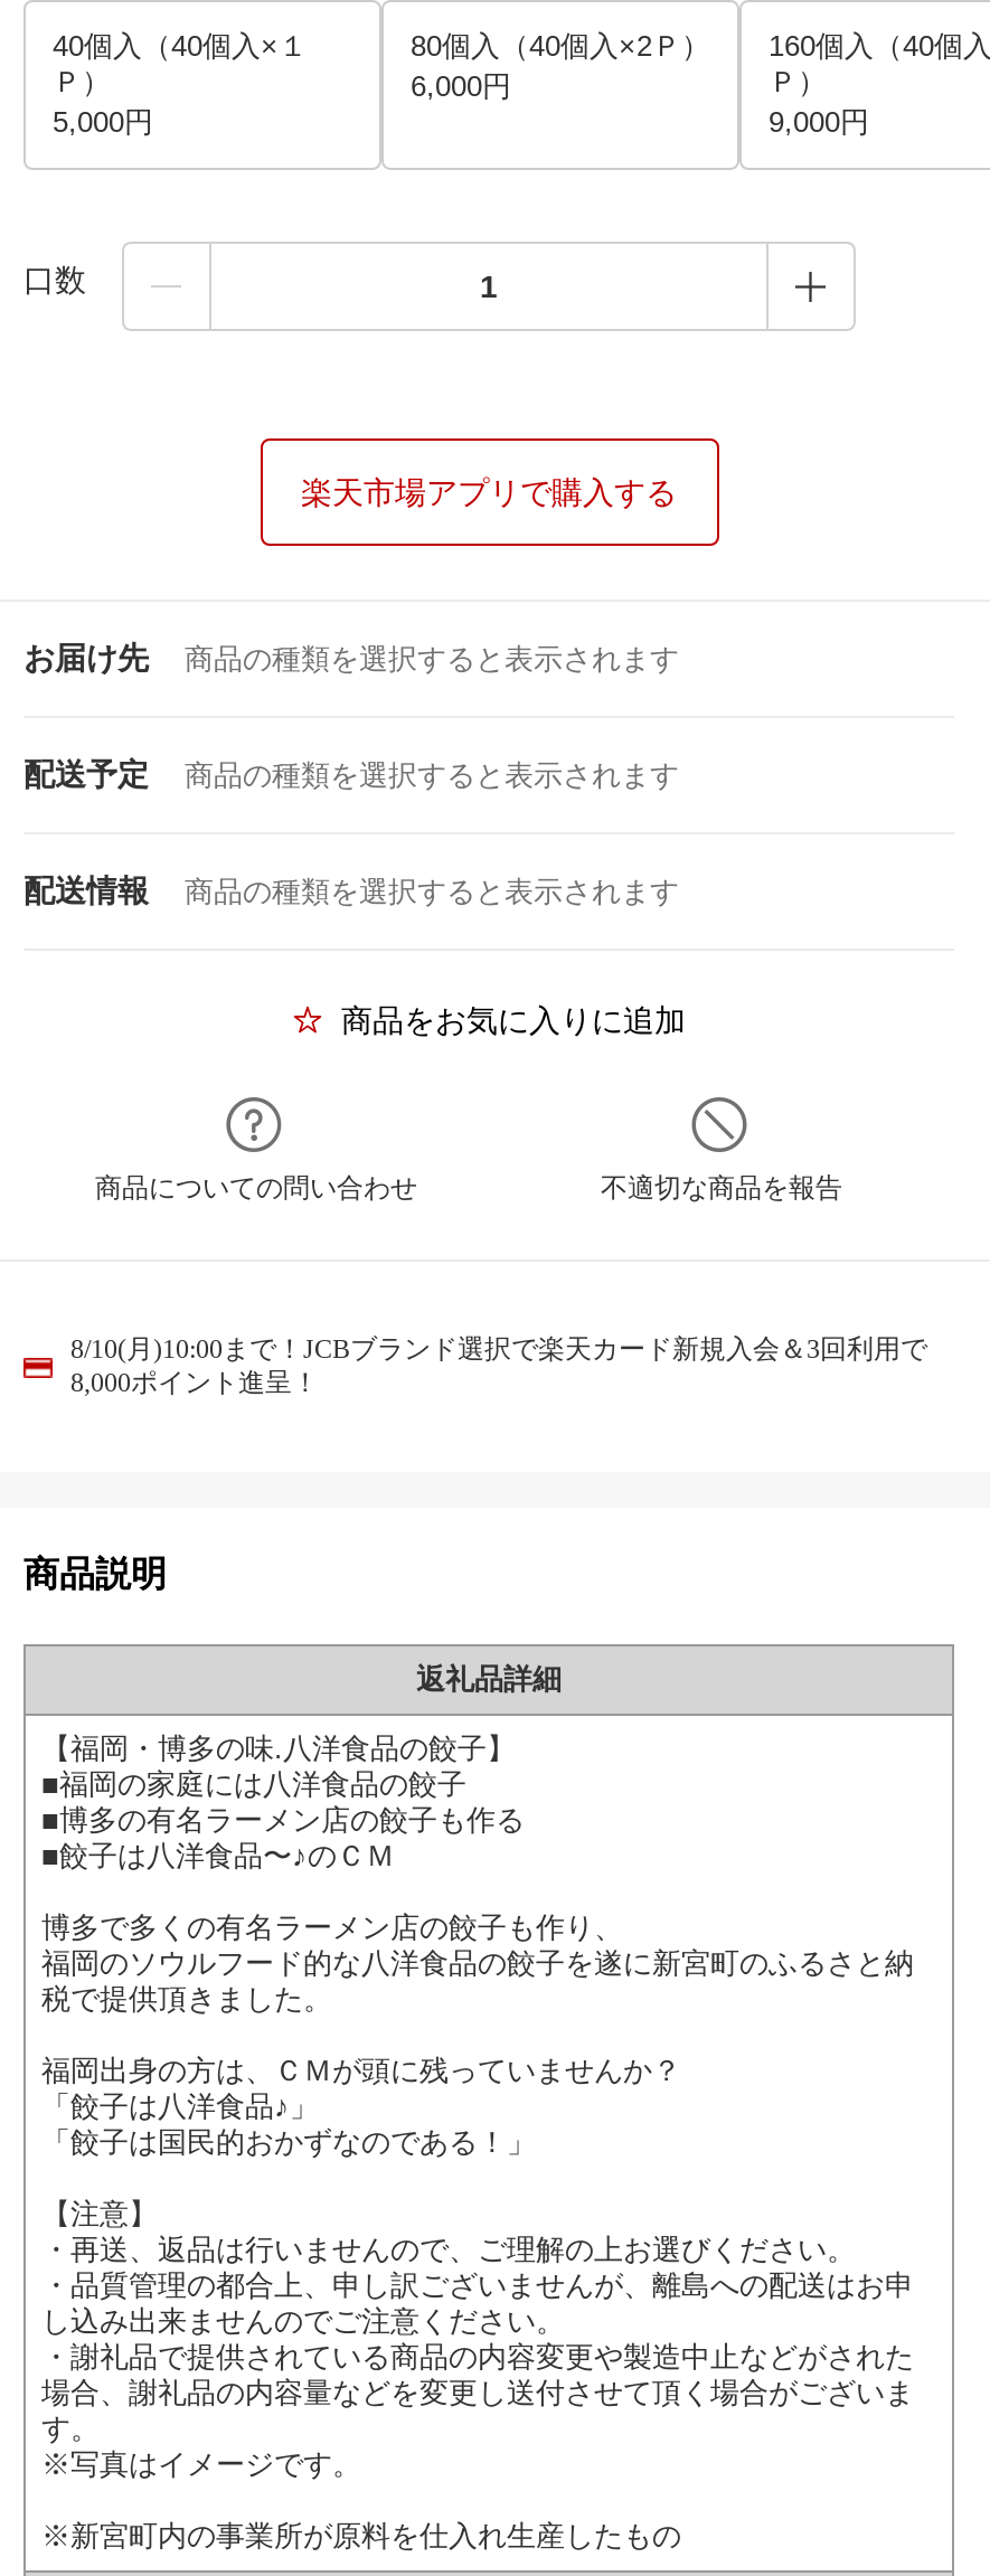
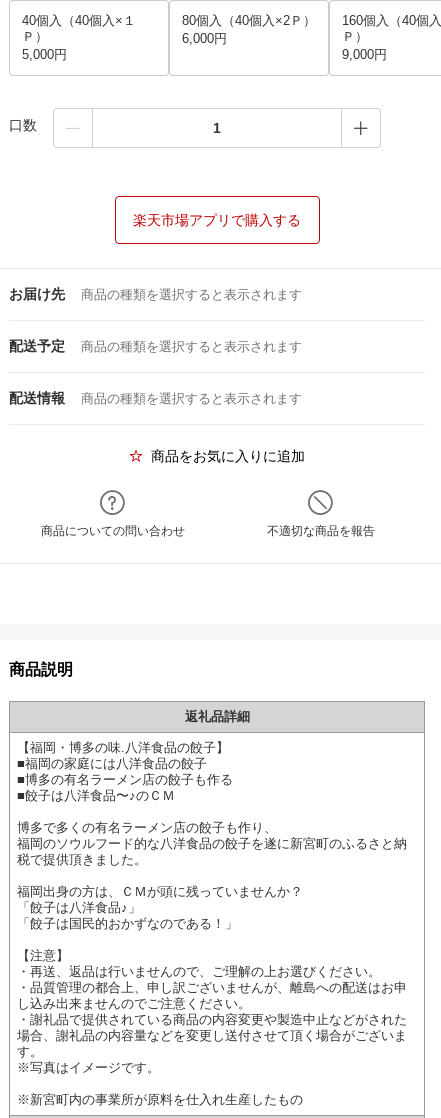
- 8/10(月)10:00まで！JCBブランド選択で楽天カード新規入会＆3回利用で
- 8,000ポイント進呈！
